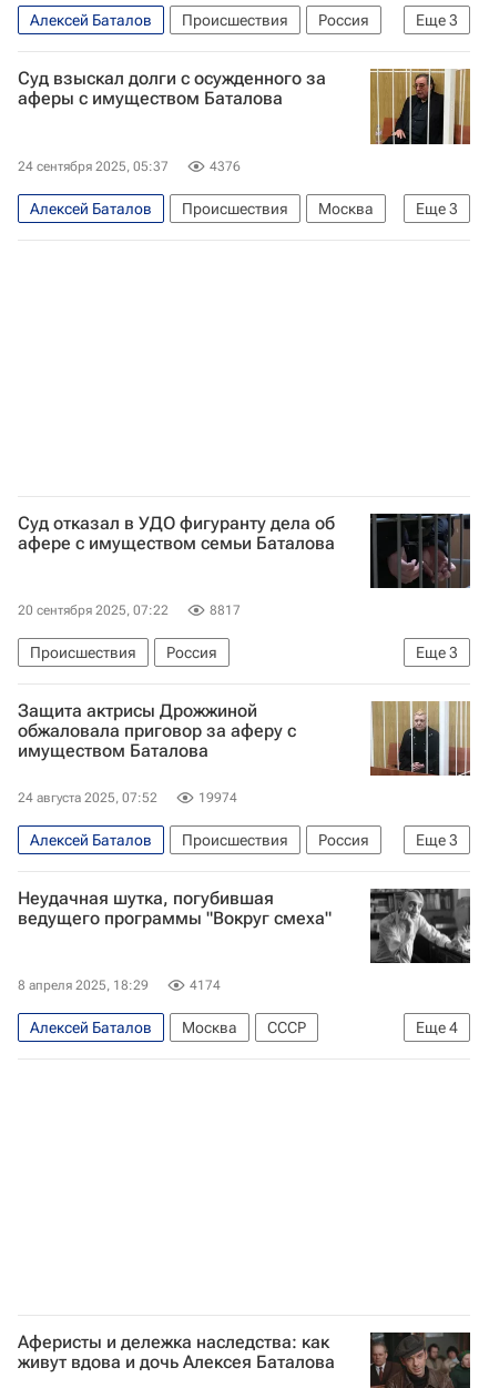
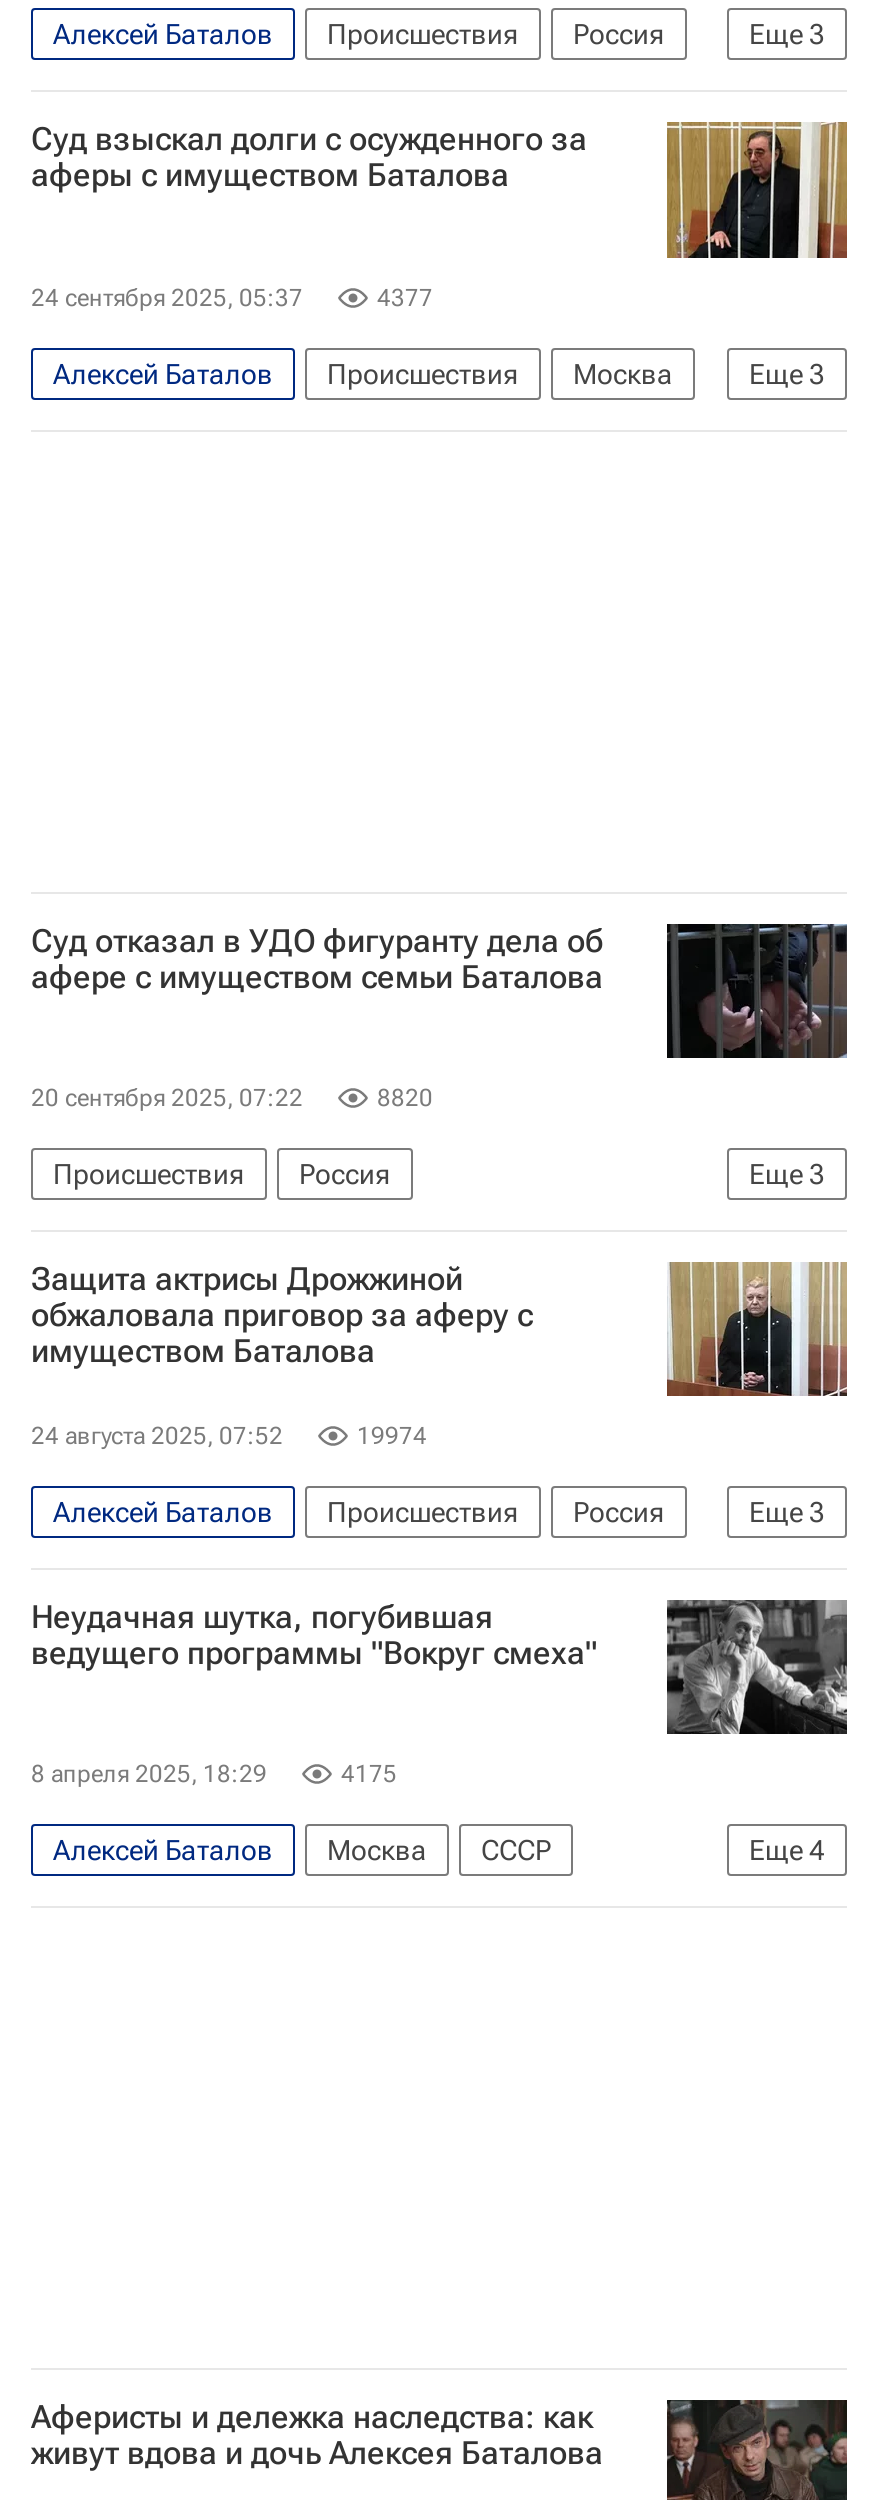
- 4376
+ 4377

- 8817
+ 8820

- 4174
+ 4175
